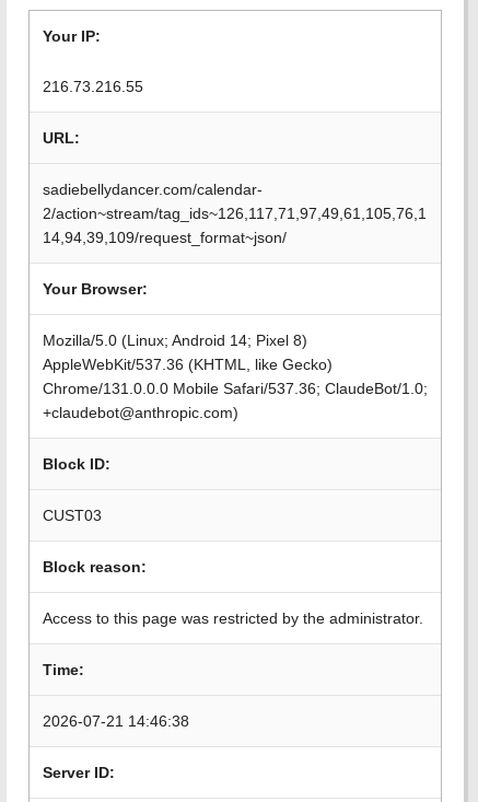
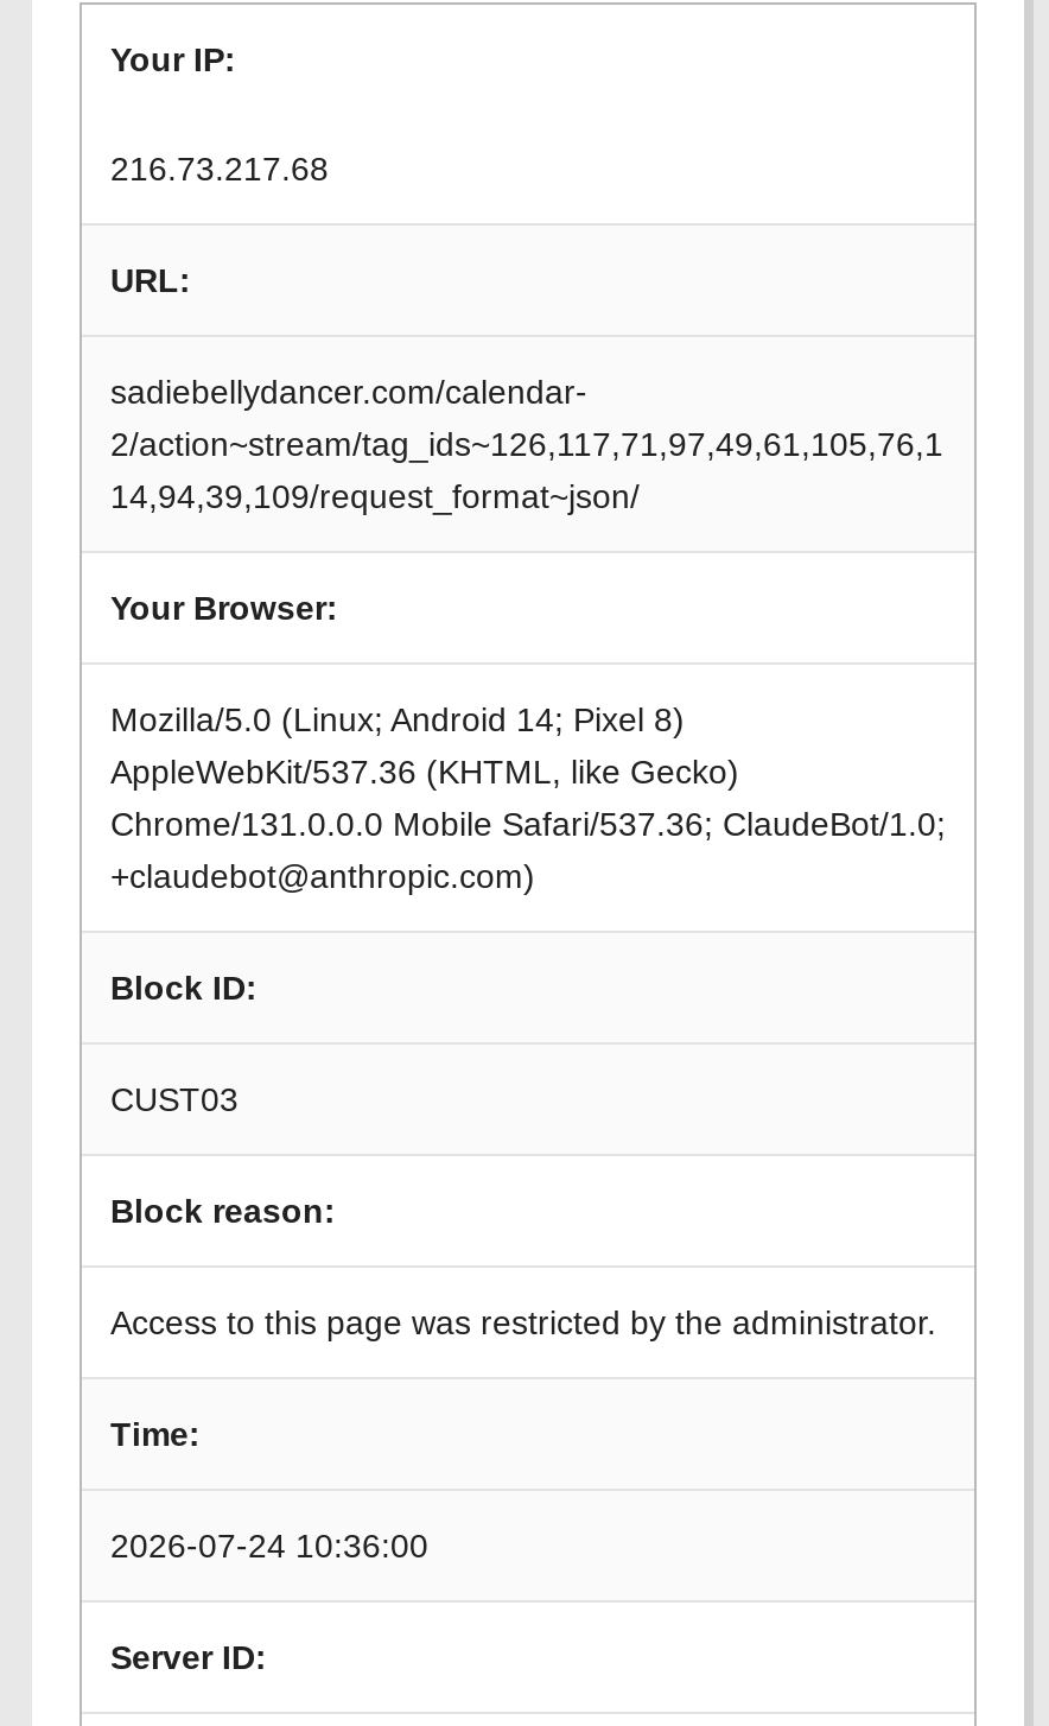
- 216.73.216.55
+ 216.73.217.68

- 2026-07-21 14:46:38
+ 2026-07-24 10:36:00
